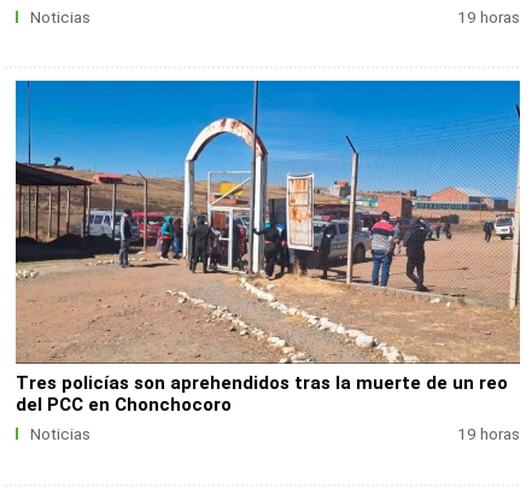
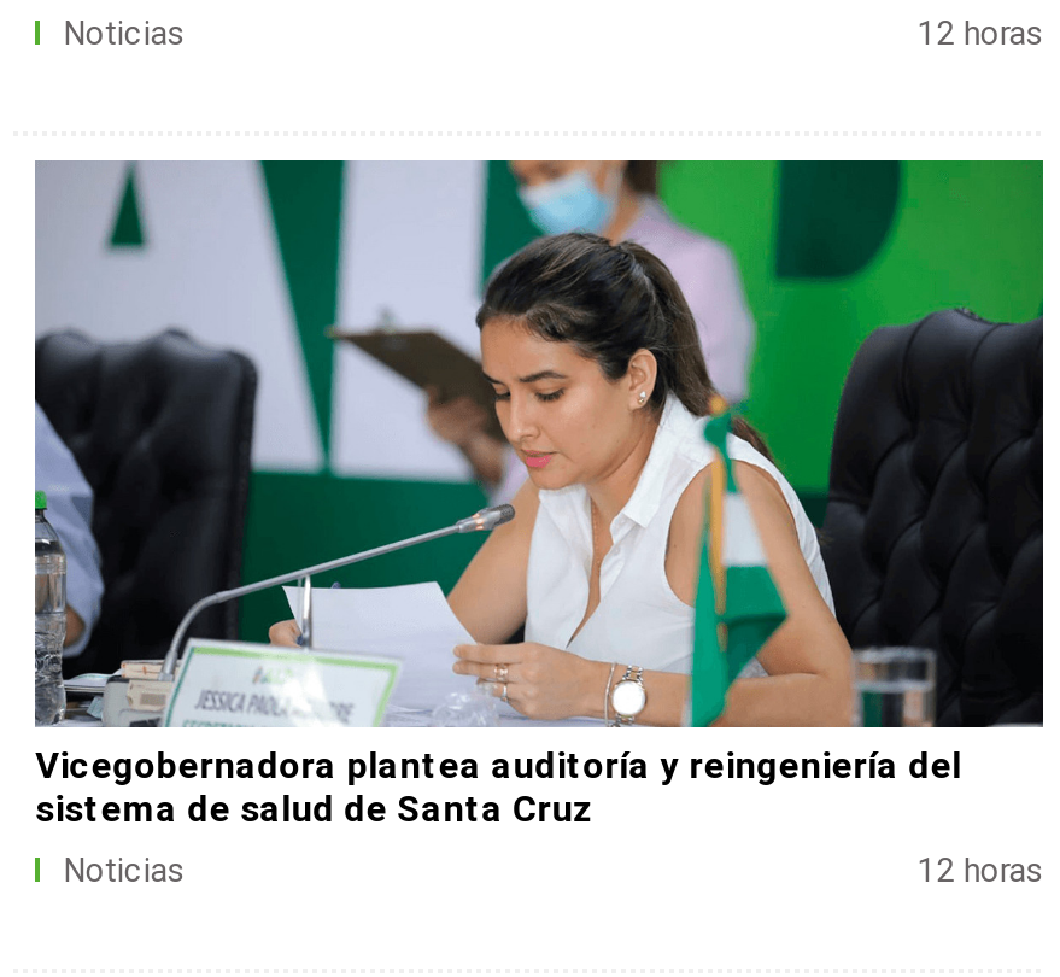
- 19 horas
+ 12 horas

- [image]
- Tres policías son aprehendidos tras la muerte de un reo
- del PCC en Chonchocoro
+ [image]
+ Vicegobernadora plantea auditoría y reingeniería del
+ sistema de salud de Santa Cruz

- 19 horas
+ 12 horas
